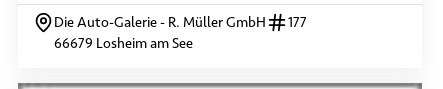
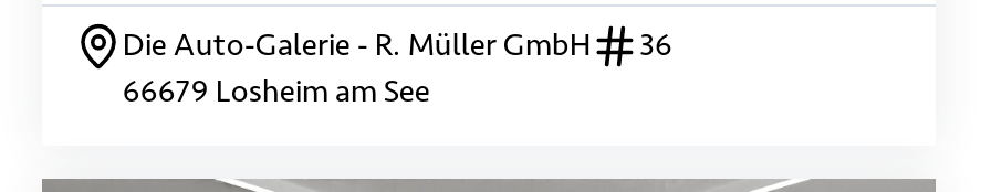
- Die Auto-Galerie - R. Müller GmbH 177
+ Die Auto-Galerie - R. Müller GmbH 36
